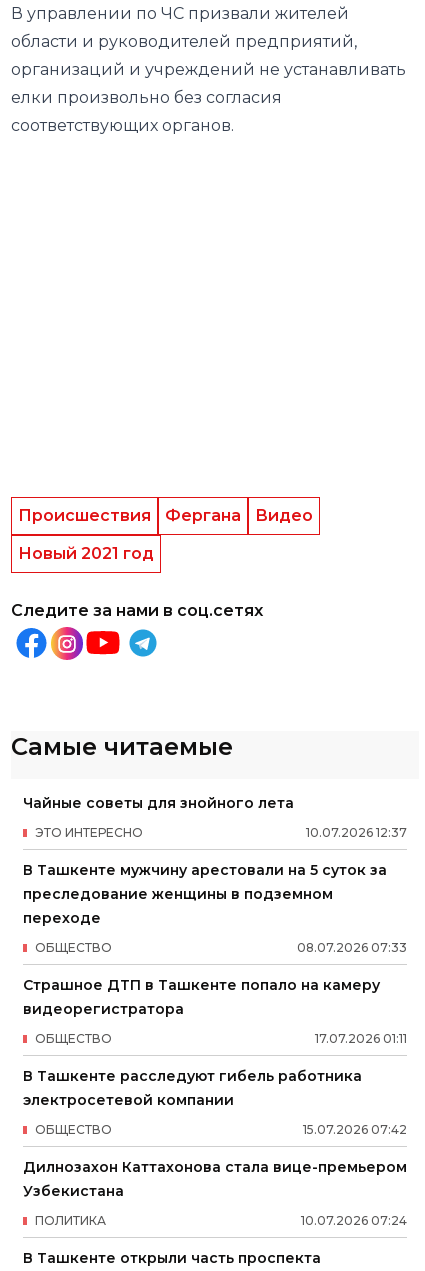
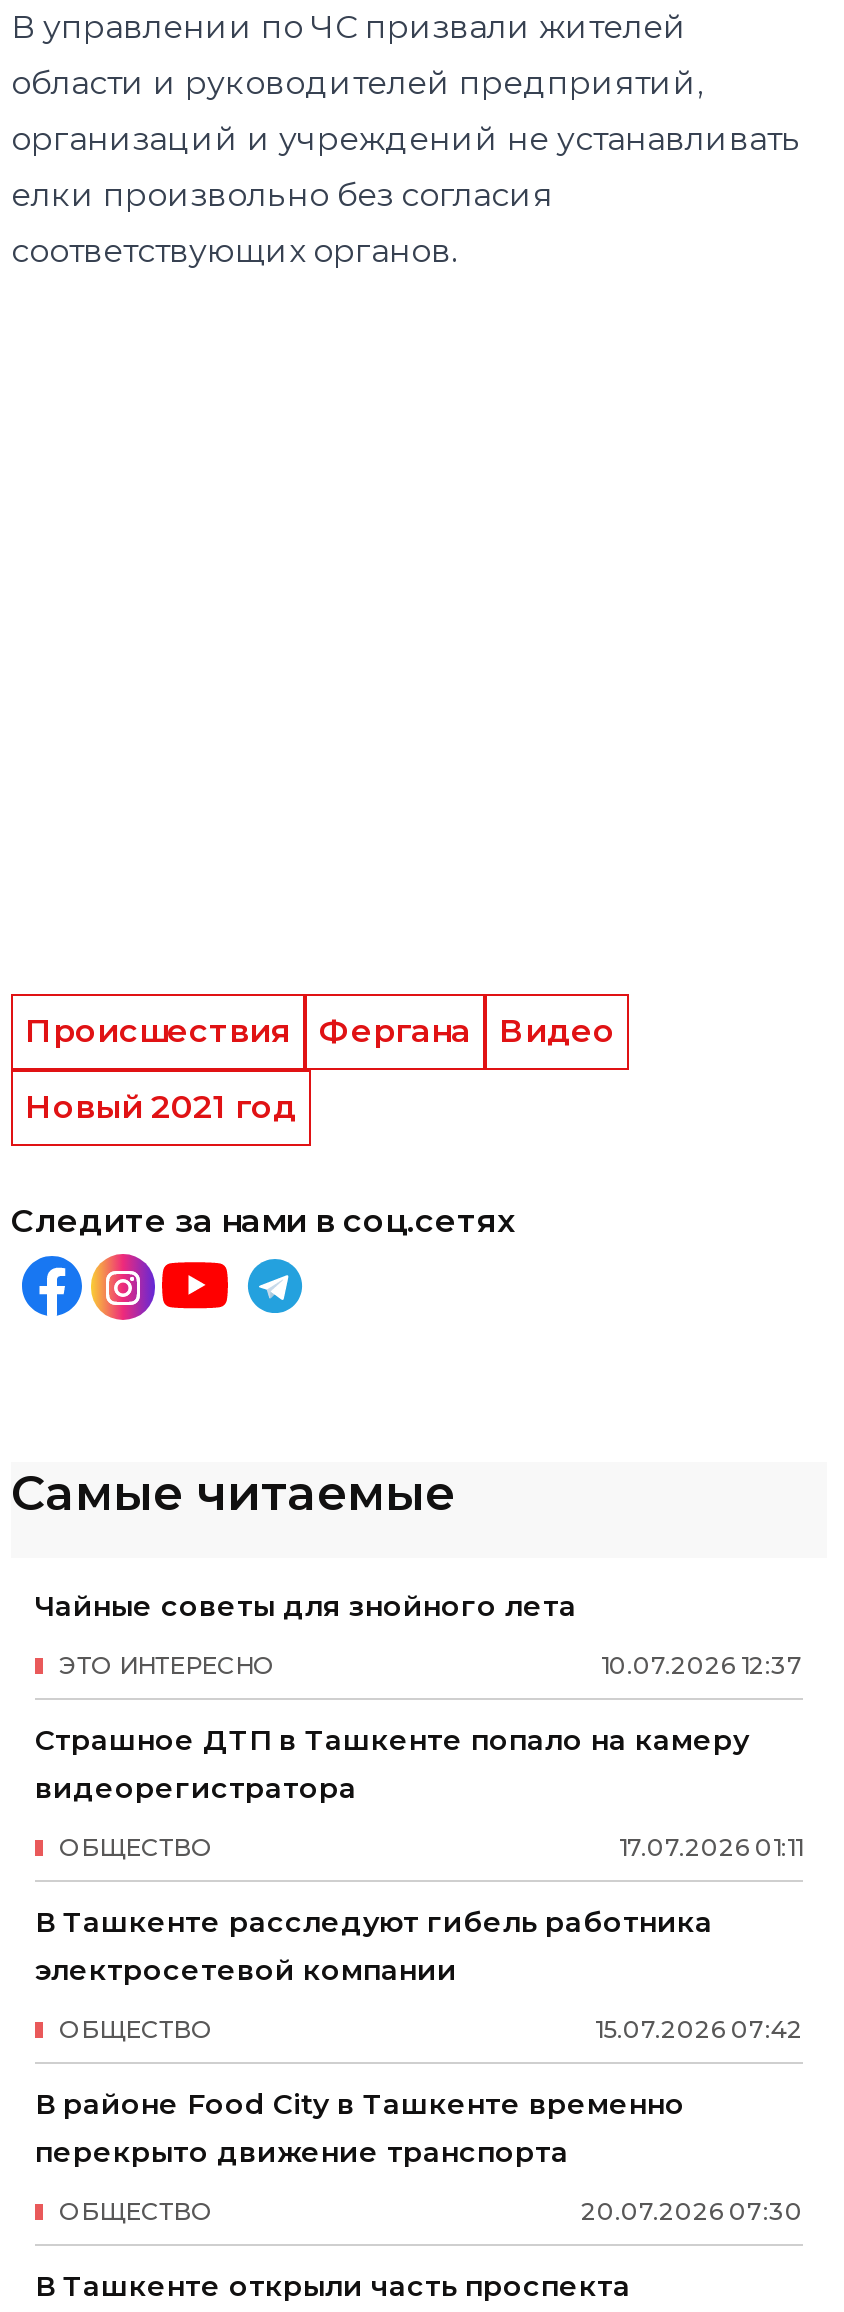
- В Ташкенте мужчину арестовали на 5 суток за
- преследование женщины в подземном
- переходе
- 08.07.2026 07:33
- ОБЩЕСТВО

- Дилнозахон Каттахонова стала вице-премьером
- Узбекистана
+ В районе Food City в Ташкенте временно
+ перекрыто движение транспорта

- 10.07.2026 07:24
- ПОЛИТИКА
+ 20.07.2026 07:30
+ ОБЩЕСТВО
